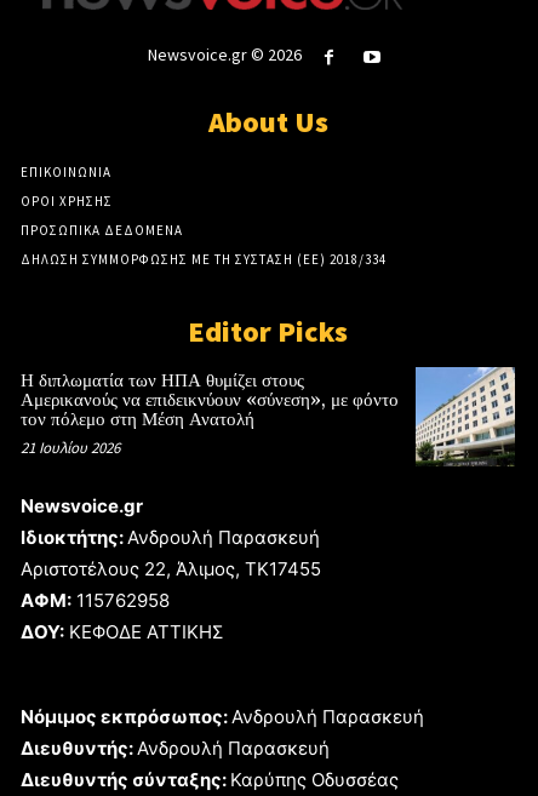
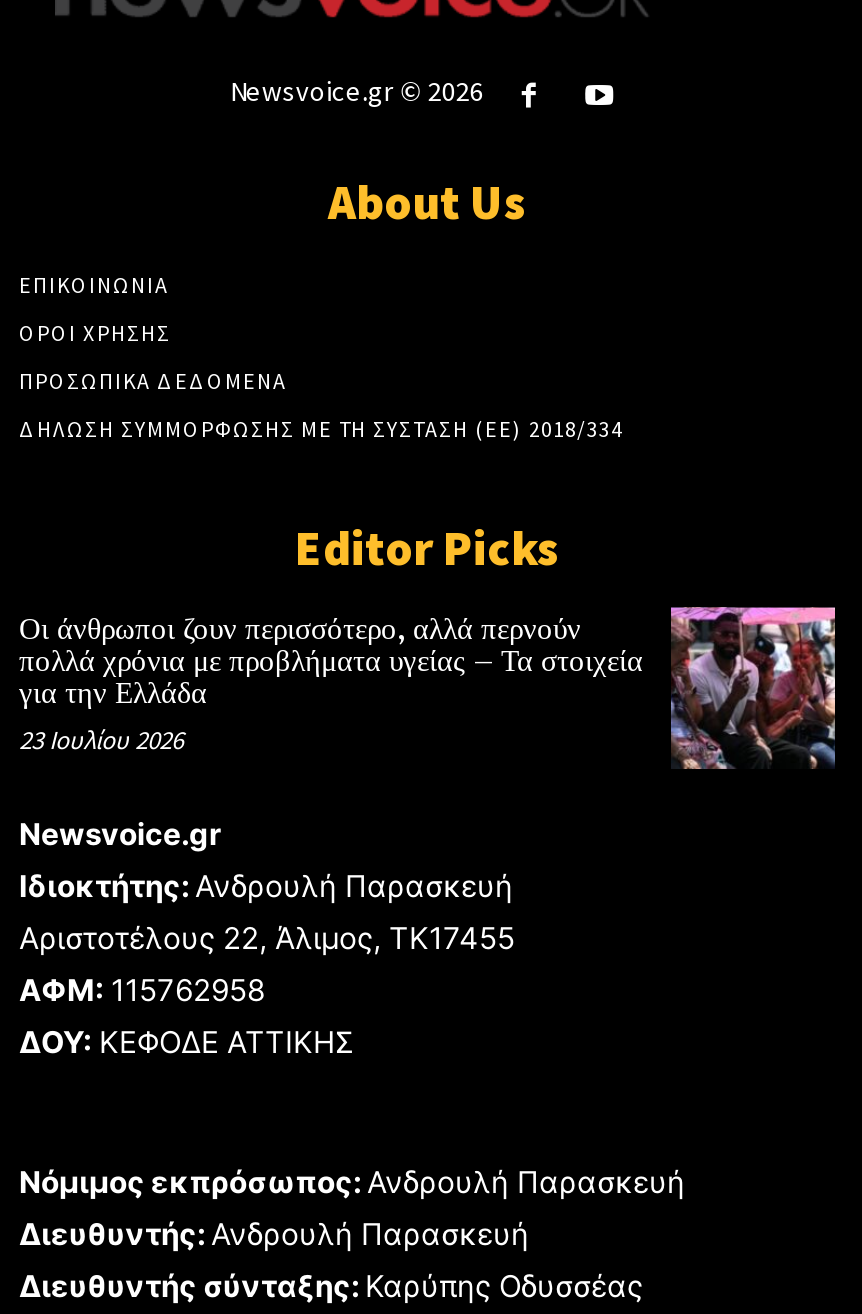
- [image]
- Η διπλωματία των ΗΠΑ θυμίζει στους
- Αμερικανούς να επιδεικνύουν «σύνεση», με φόντο
- τον πόλεμο στη Μέση Ανατολή
- 21 Ιουλίου 2026
+ [image]
+ Οι άνθρωποι ζουν περισσότερο, αλλά περνούν
+ πολλά χρόνια με προβλήματα υγείας – Τα στοιχεία
+ για την Ελλάδα
+ 23 Ιουλίου 2026
